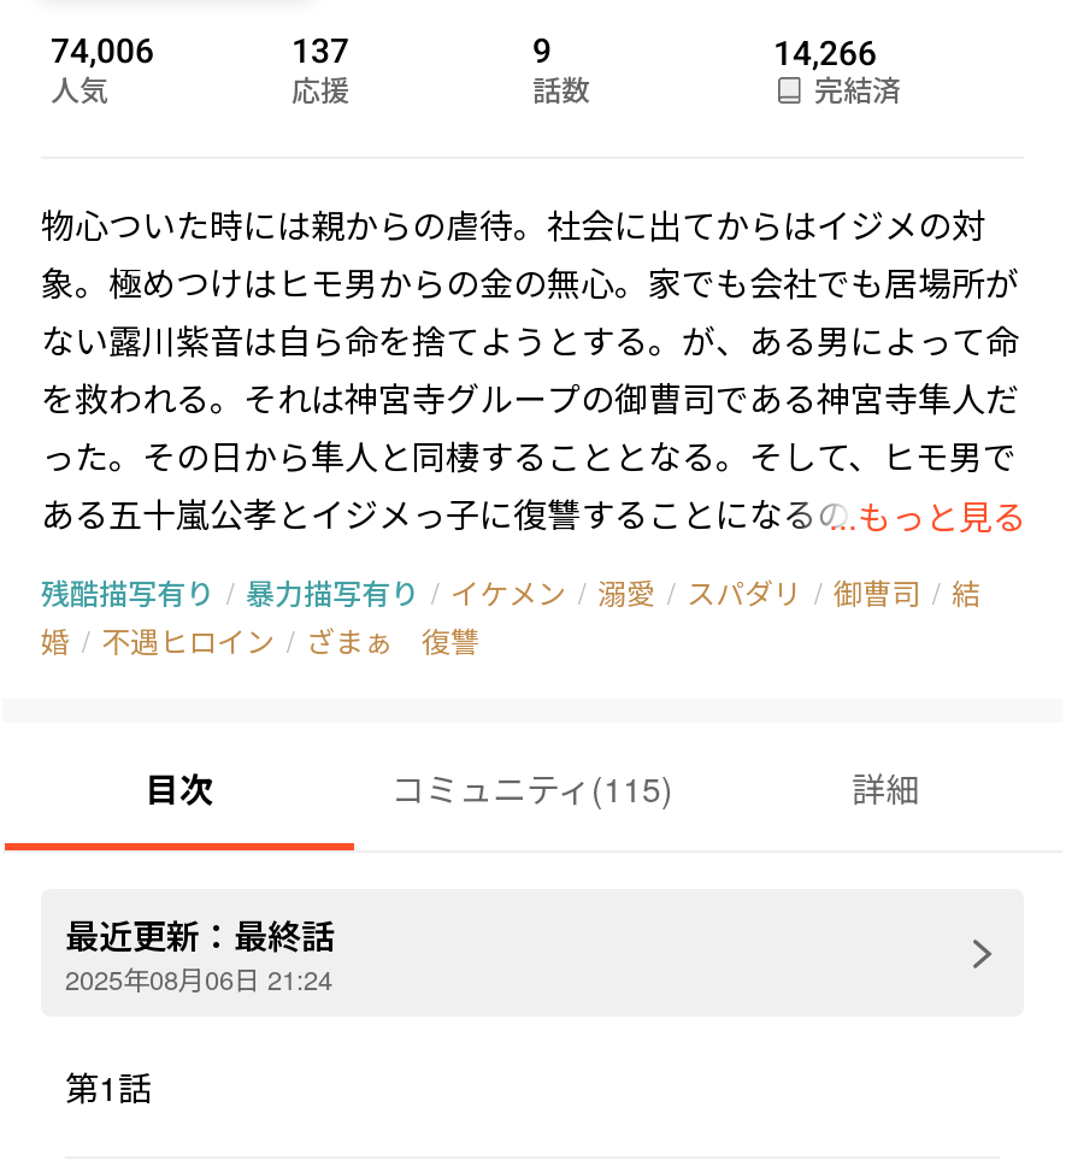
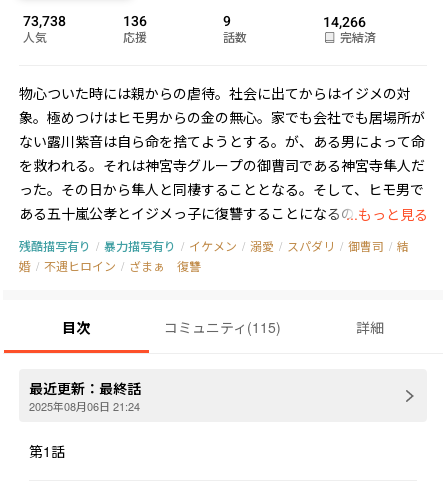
- 74,006
+ 73,738

- 137
+ 136
